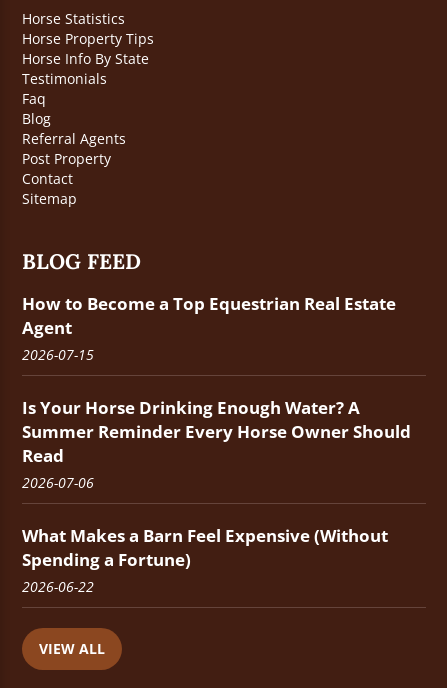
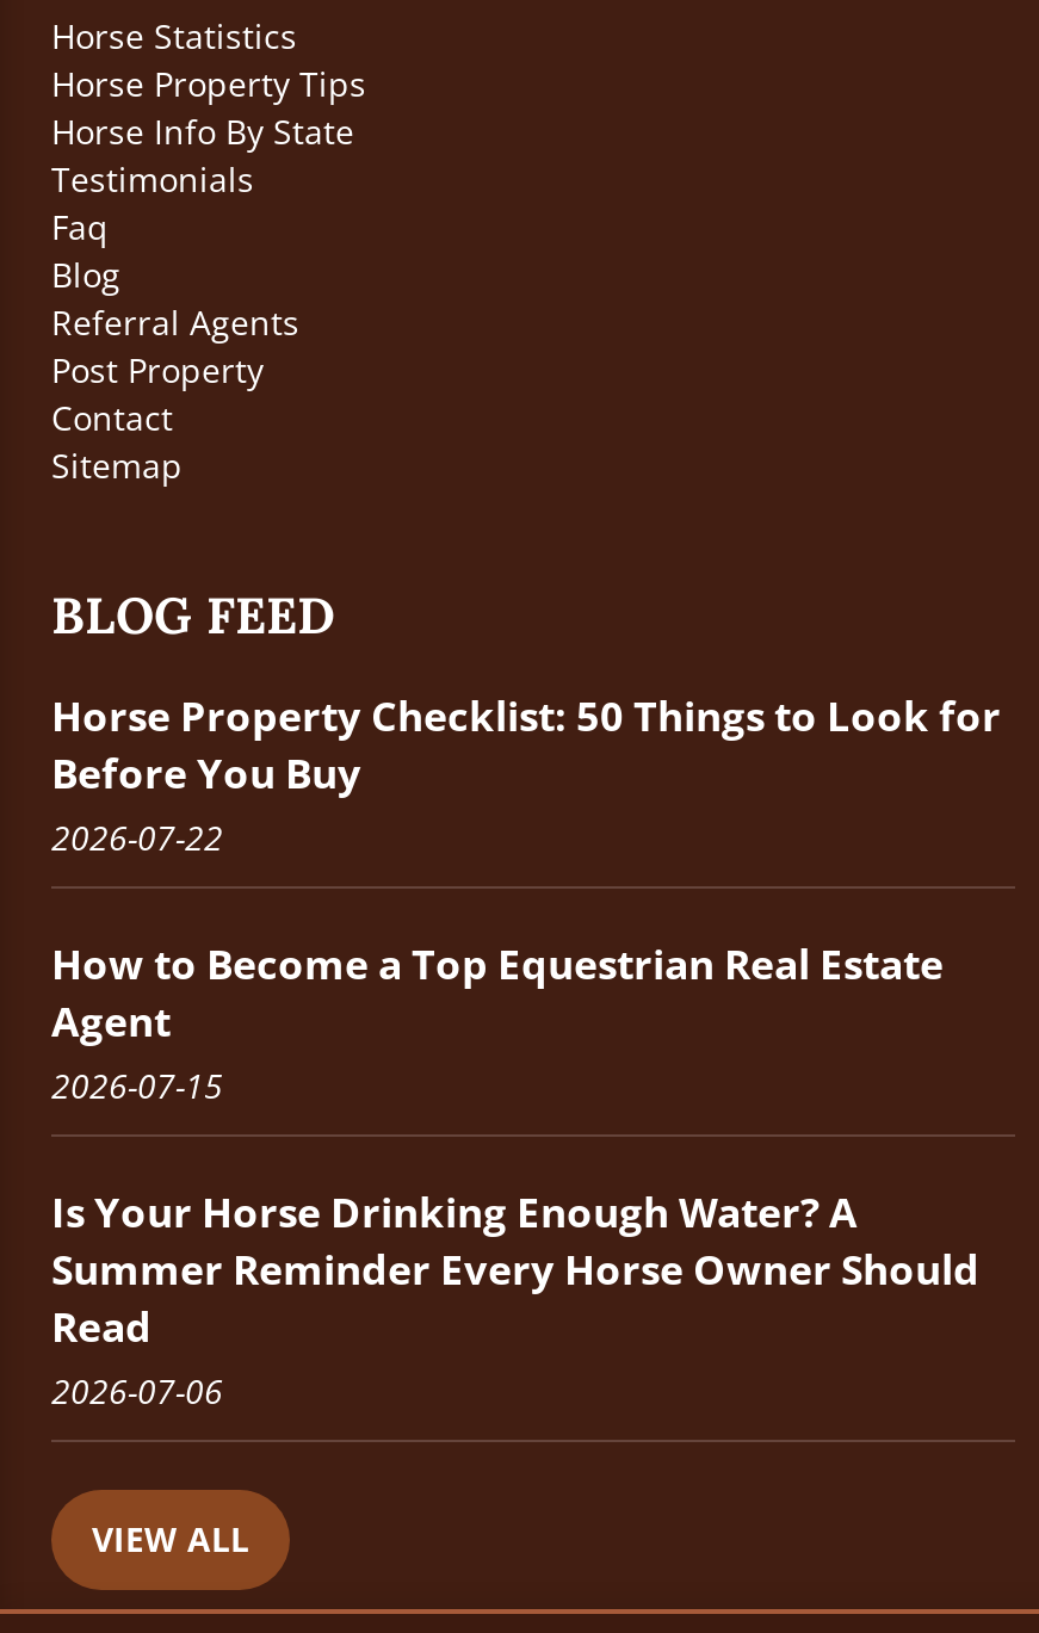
+ Horse Property Checklist: 50 Things to Look for
+ Before You Buy
+ 2026-07-22

moved down: How to Become a Top Equestrian Real Estate | Agent | 2026-07-15 | Is Your Horse Drinking Enough Water? A | Summer Reminder Every Horse Owner Should | Read | 2026-07-06

- What Makes a Barn Feel Expensive (Without
- Spending a Fortune)
- 2026-06-22
